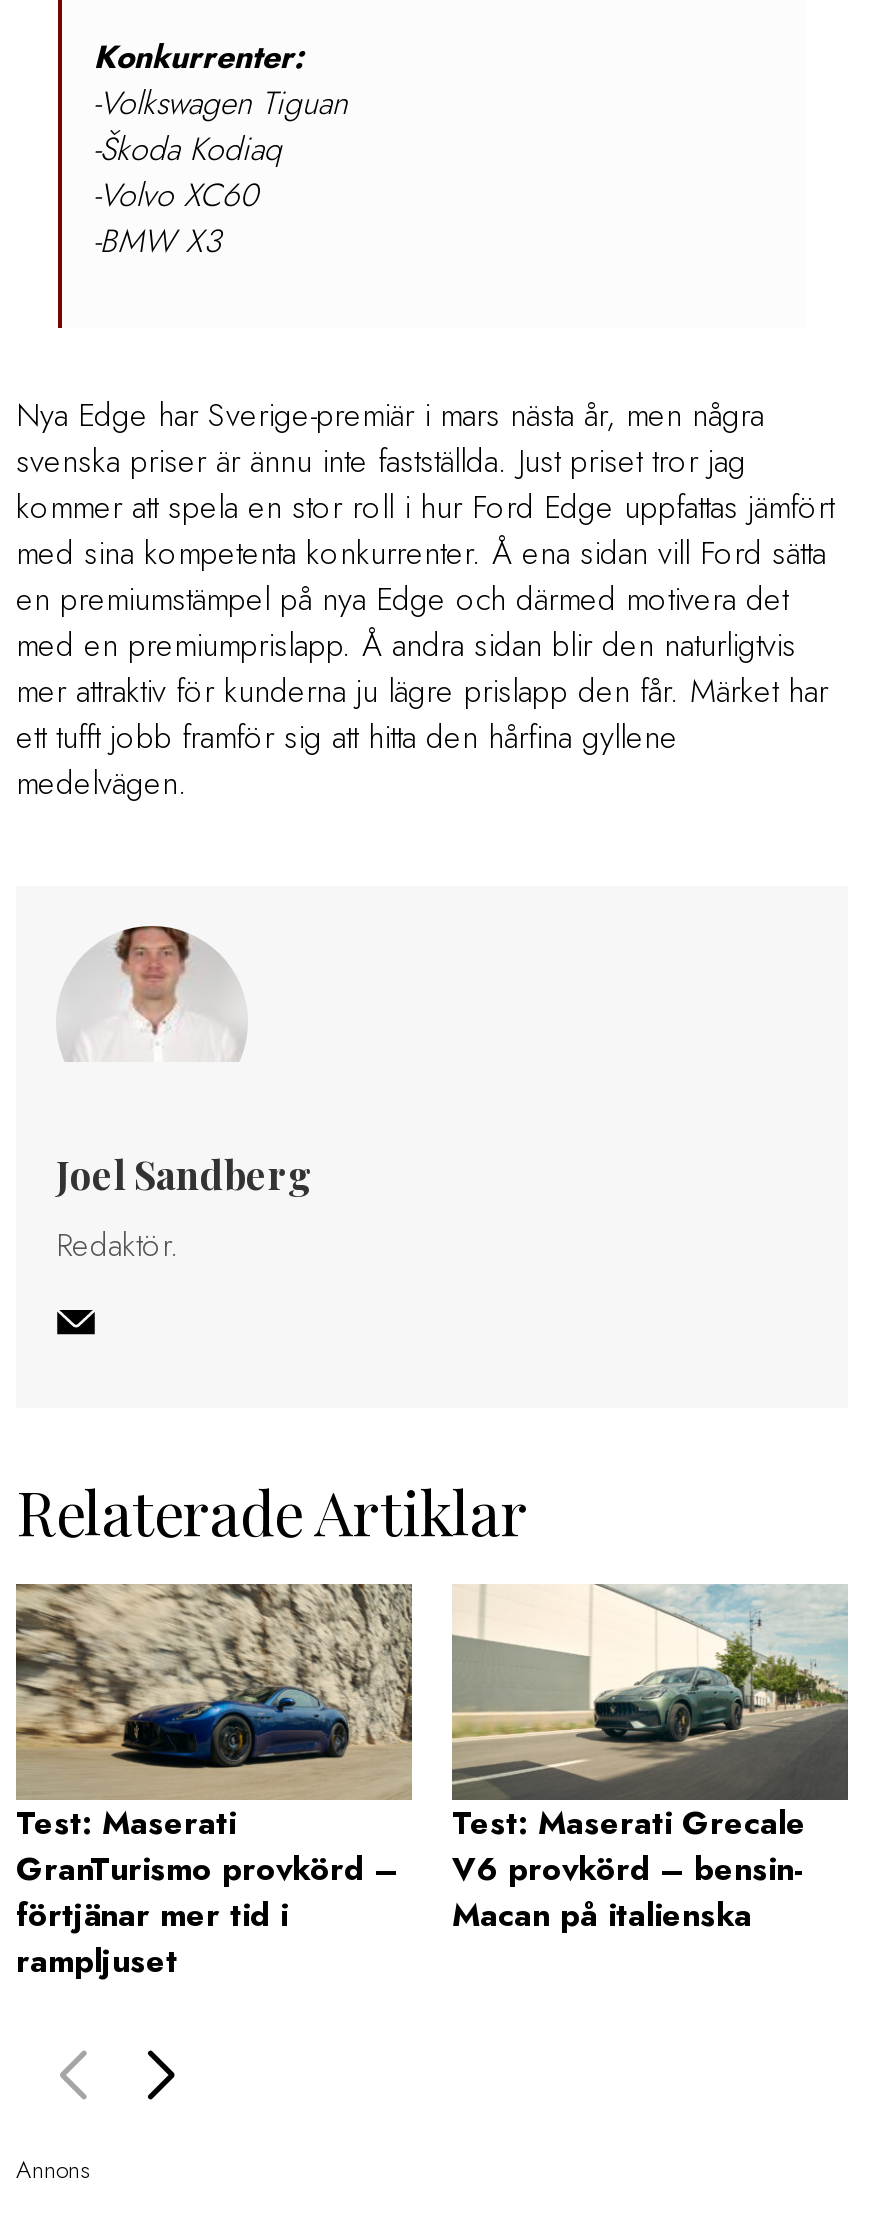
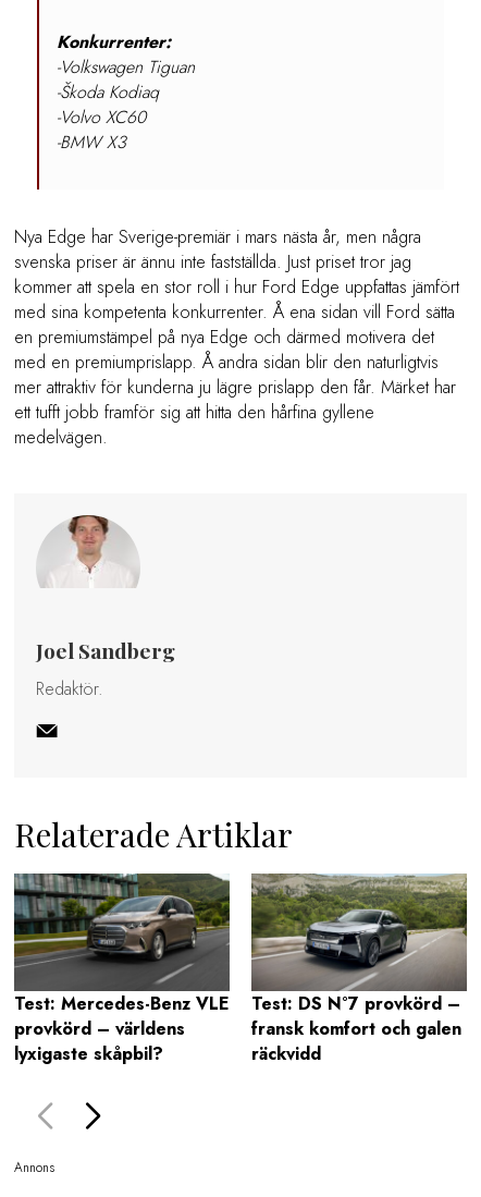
- [image]
- Test: Maserati
- GranTurismo provkörd –
- förtjänar mer tid i
- rampljuset
+ [image]
+ Test: Mercedes-Benz VLE
+ provkörd – världens
+ lyxigaste skåpbil?

- [image]
- Test: Maserati Grecale
- V6 provkörd – bensin-
- Macan på italienska
+ [image]
+ Test: DS N°7 provkörd –
+ fransk komfort och galen
+ räckvidd
